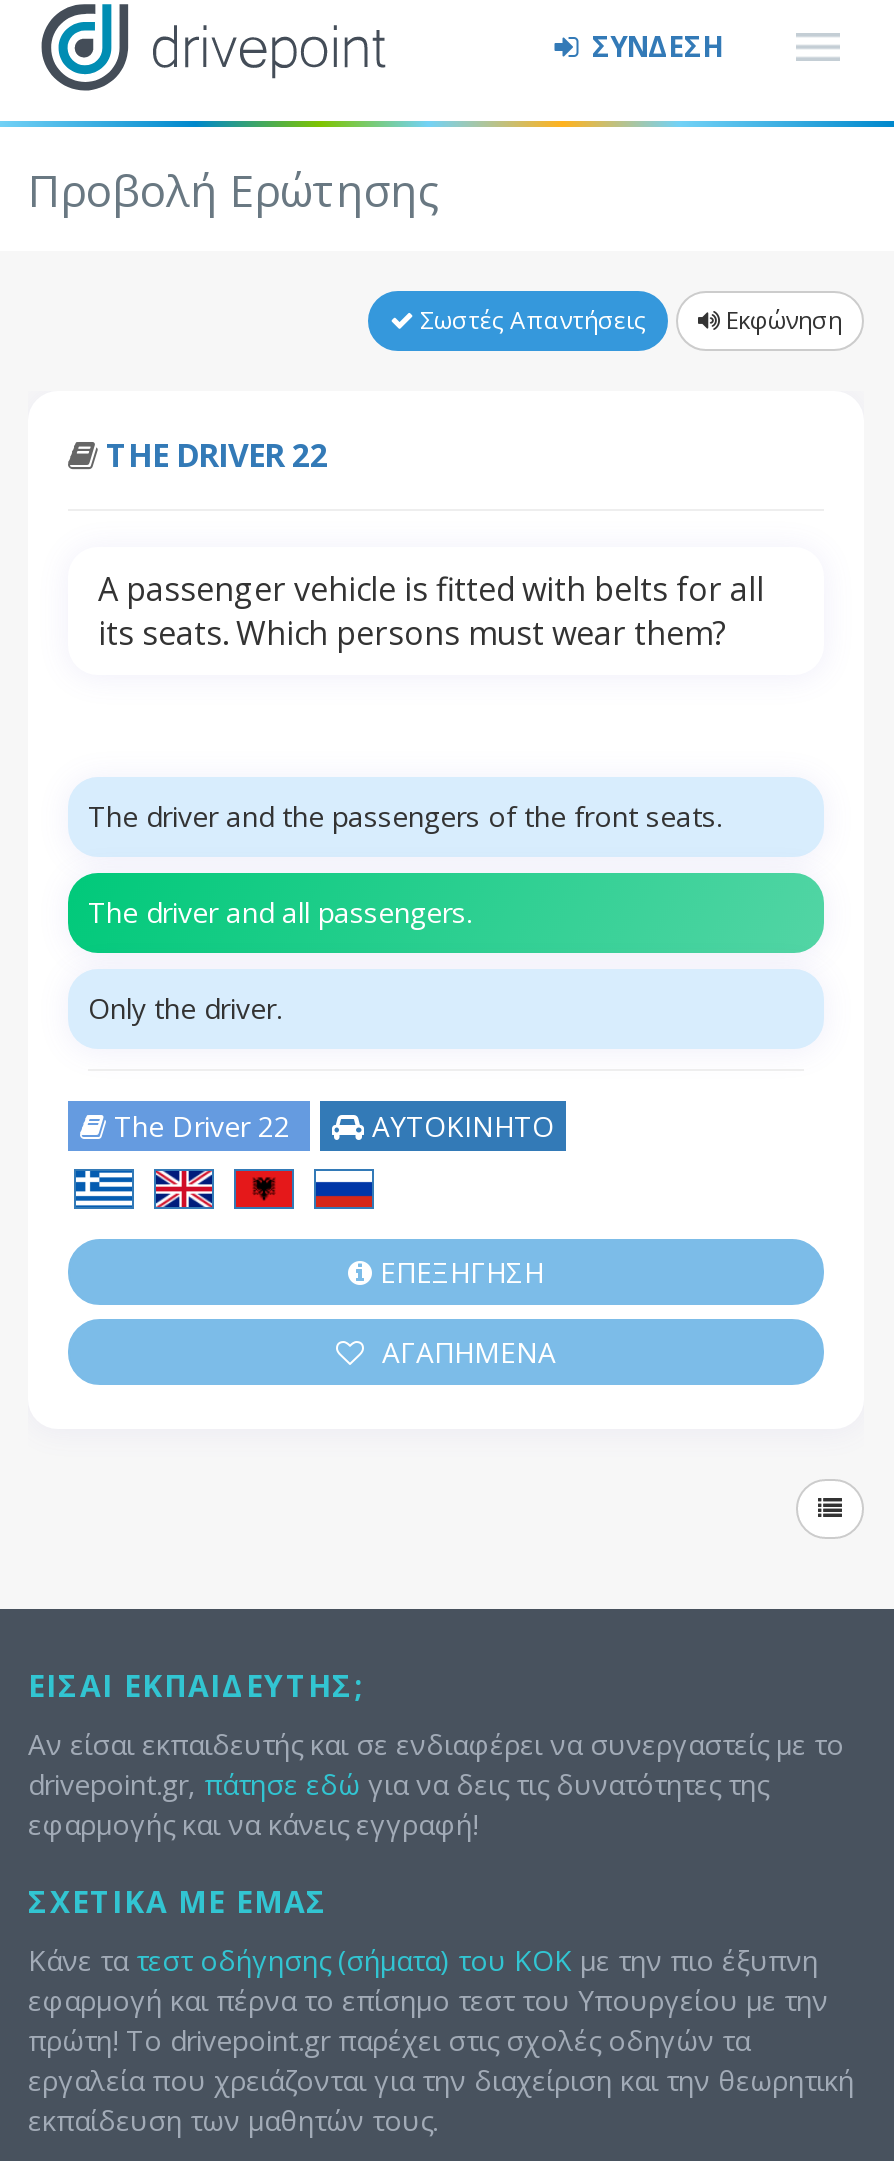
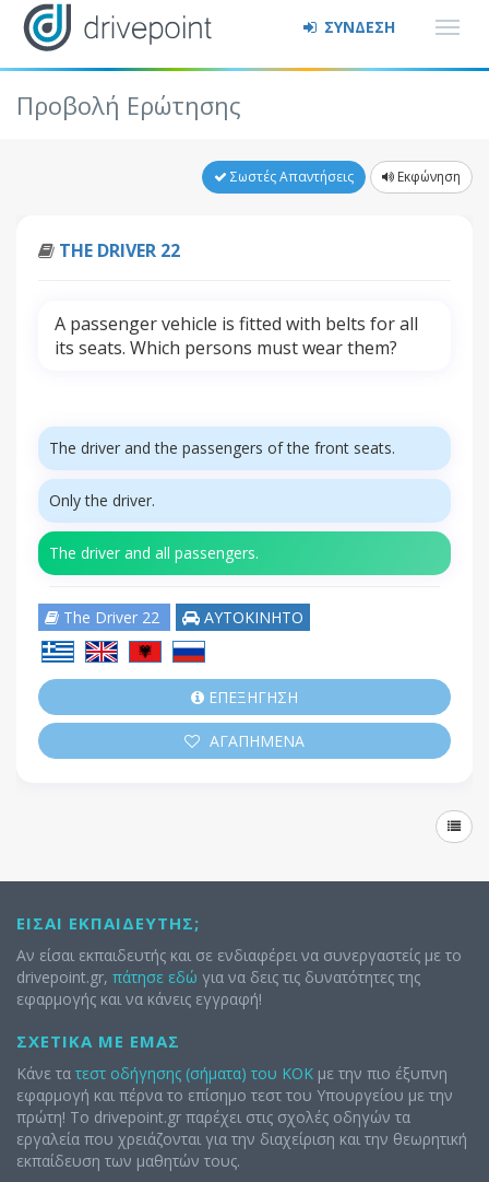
moved down: The driver and all passengers.

moved up: Only the driver.
